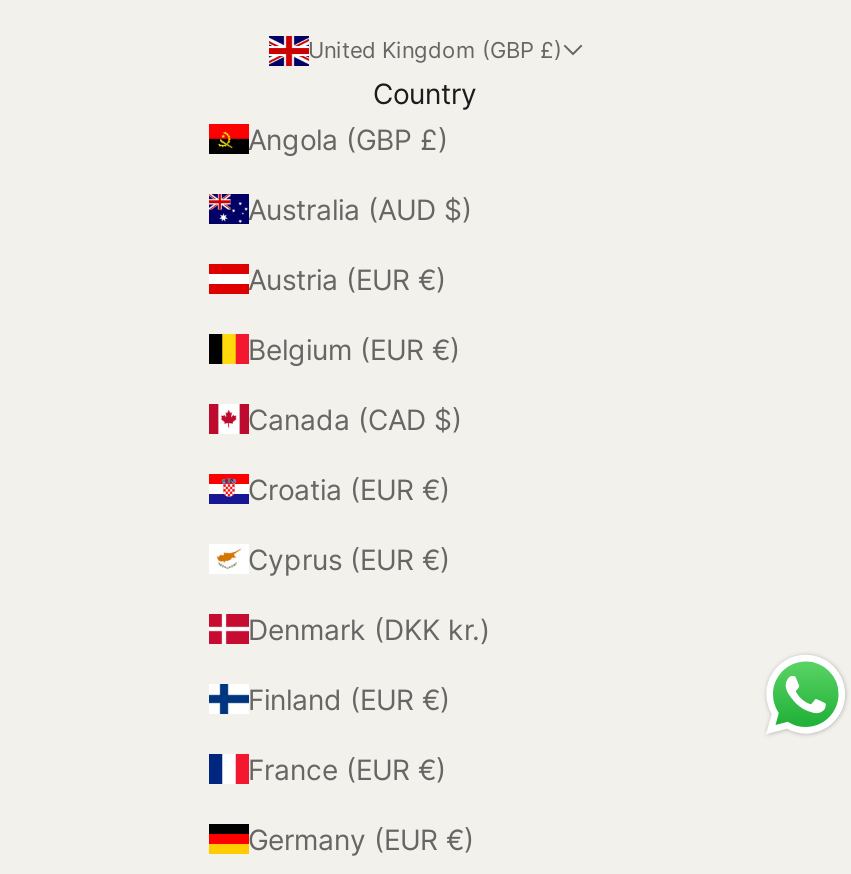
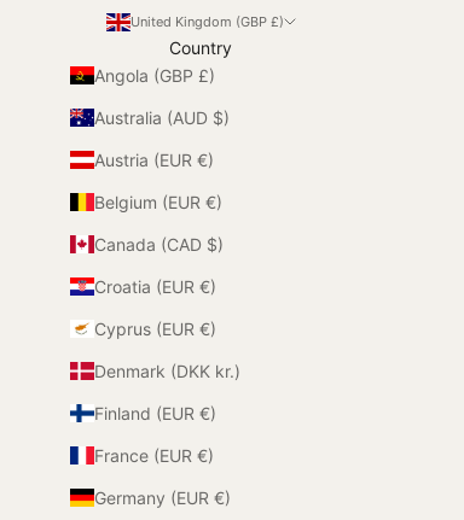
- [image]
